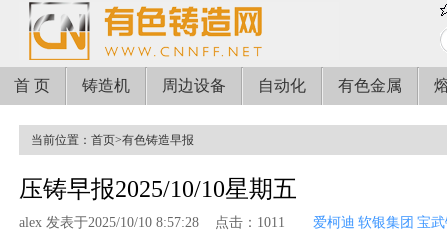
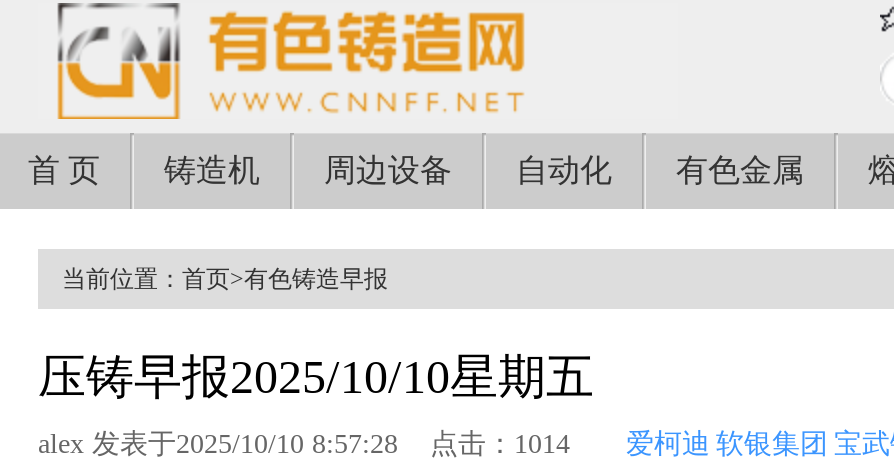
- 点击：1011
+ 点击：1014
